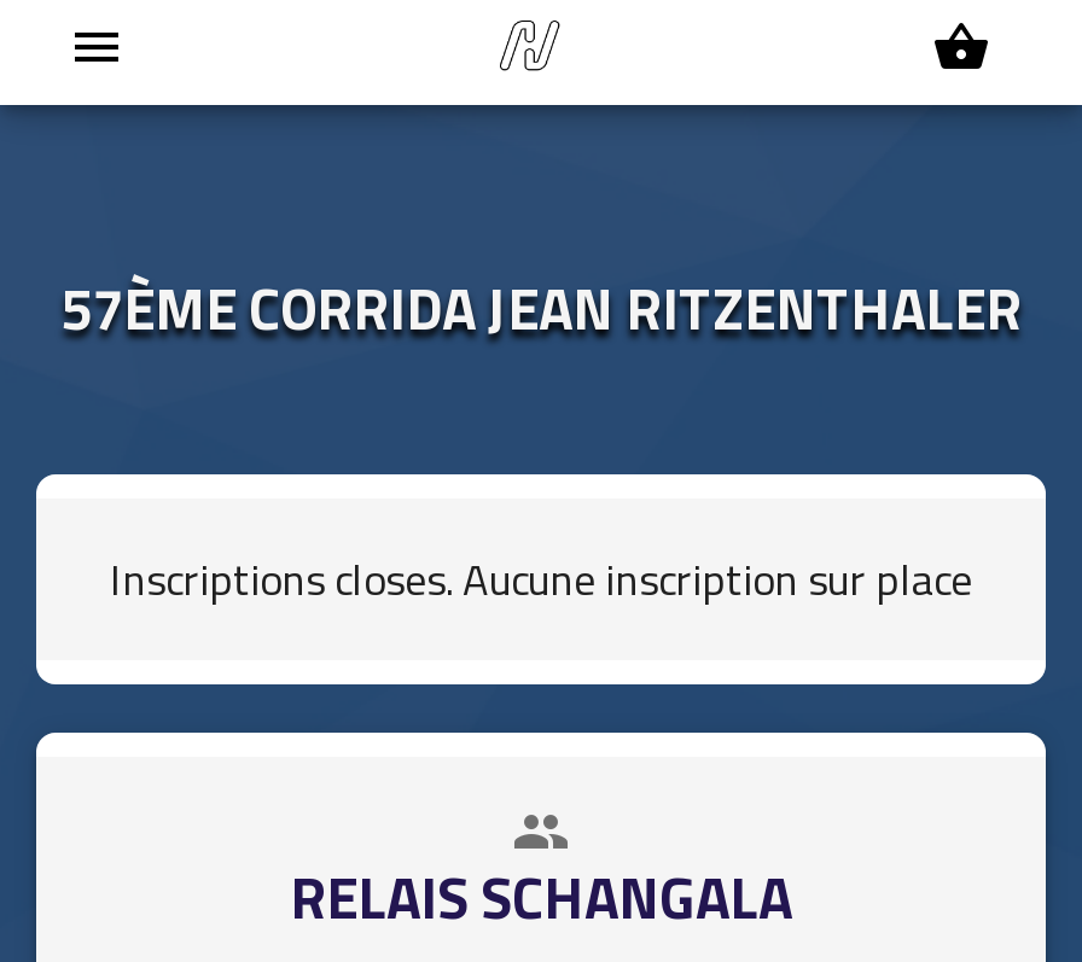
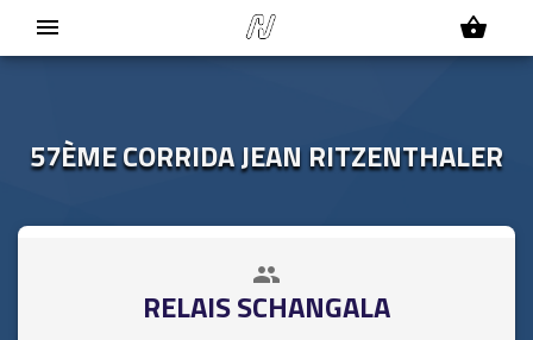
- Inscriptions closes. Aucune inscription sur place
